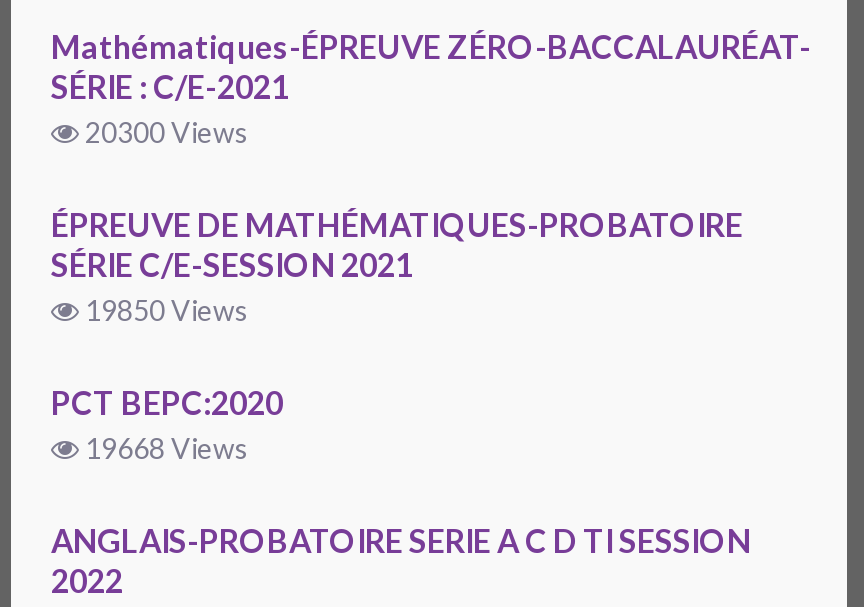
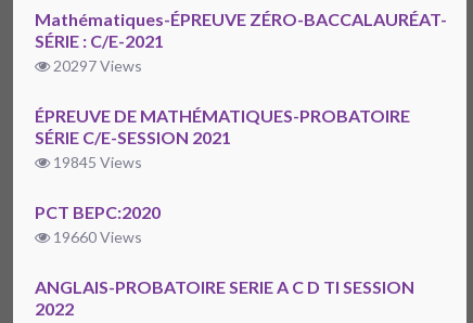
- 20300 Views
+ 20297 Views

- 19850 Views
+ 19845 Views

- 19668 Views
+ 19660 Views
